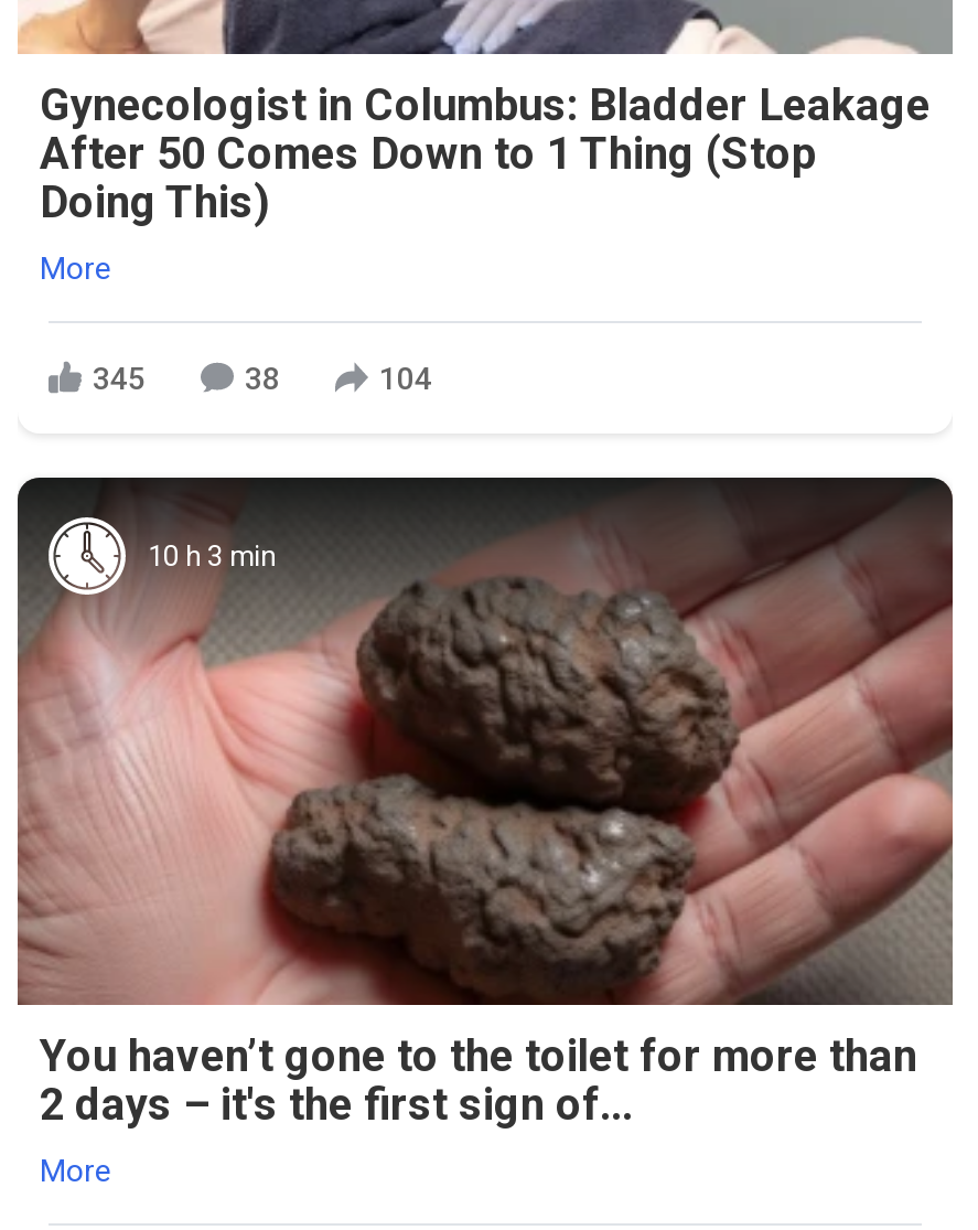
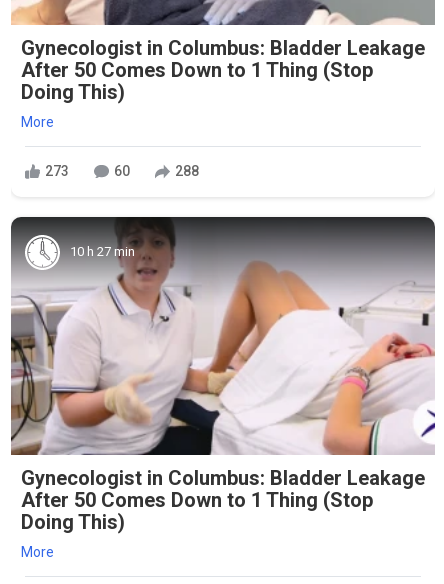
- 345
- 38
- 104
+ 273
+ 60
+ 288

- [image]
- 10 h 3 min
+ [image]
+ 10 h 27 min

- You haven’t gone to the toilet for more than
- 2 days – it's the first sign of...
+ Gynecologist in Columbus: Bladder Leakage
+ After 50 Comes Down to 1 Thing (Stop
+ Doing This)
